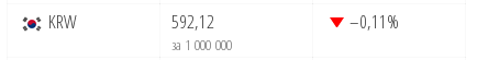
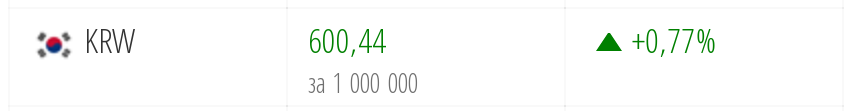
- 592,12
+ 600,44

- –0,11%
+ +0,77%
